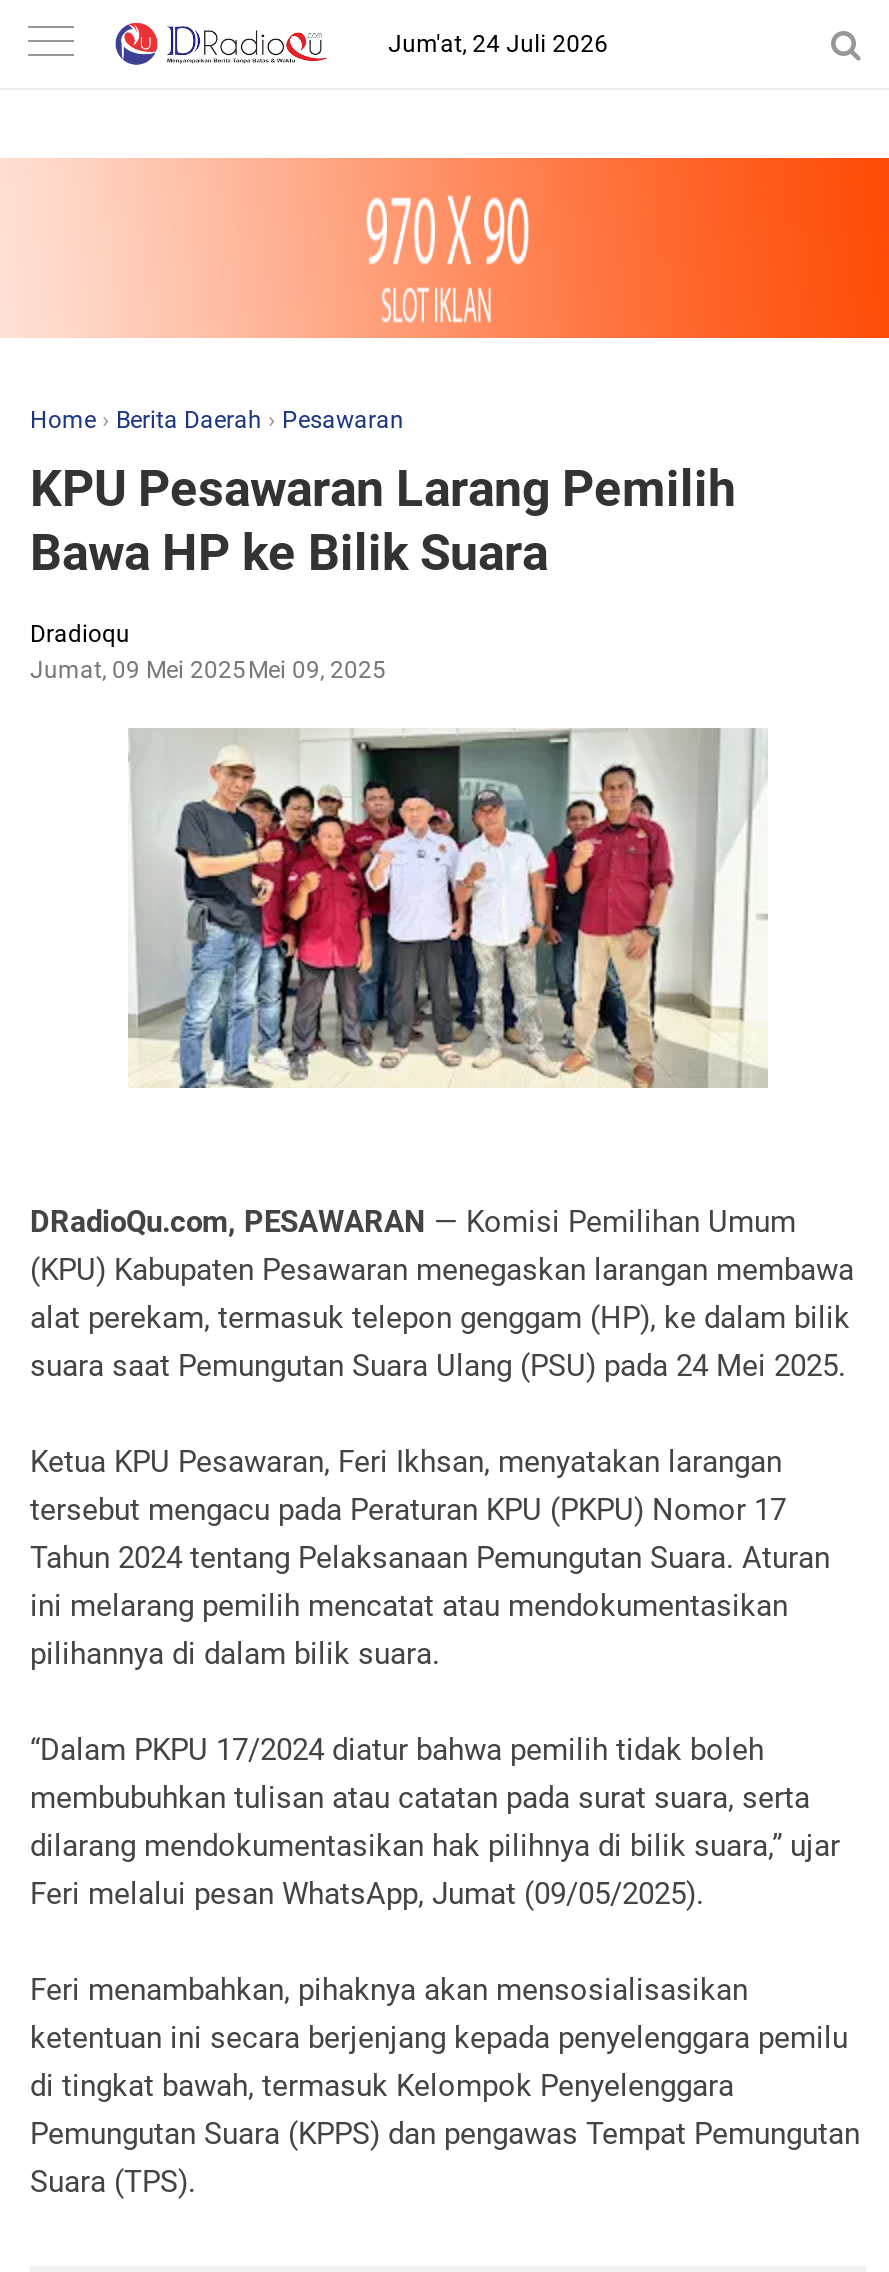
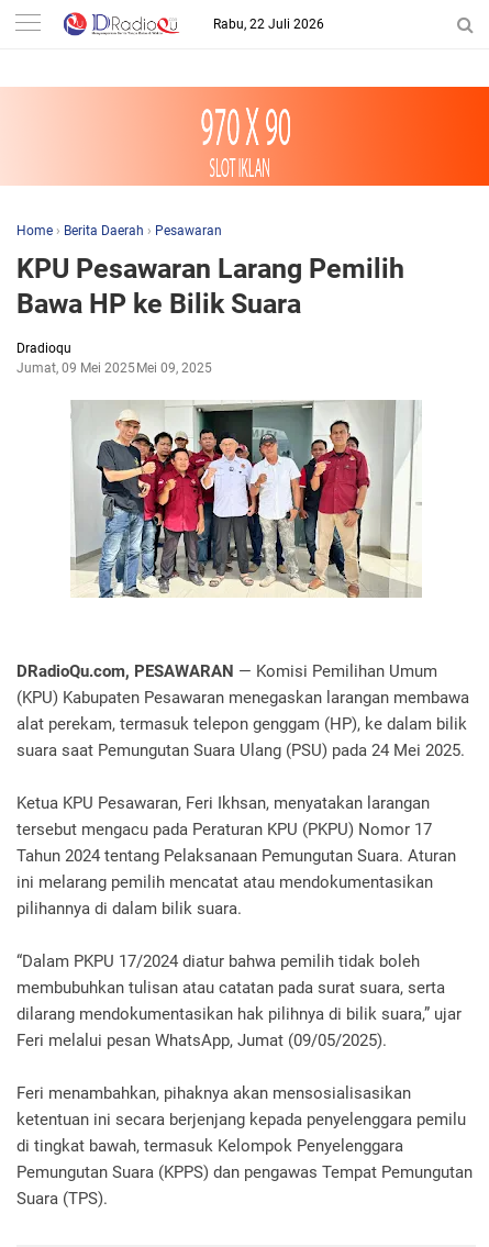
- Jum'at, 24 Juli 2026
+ Rabu, 22 Juli 2026
